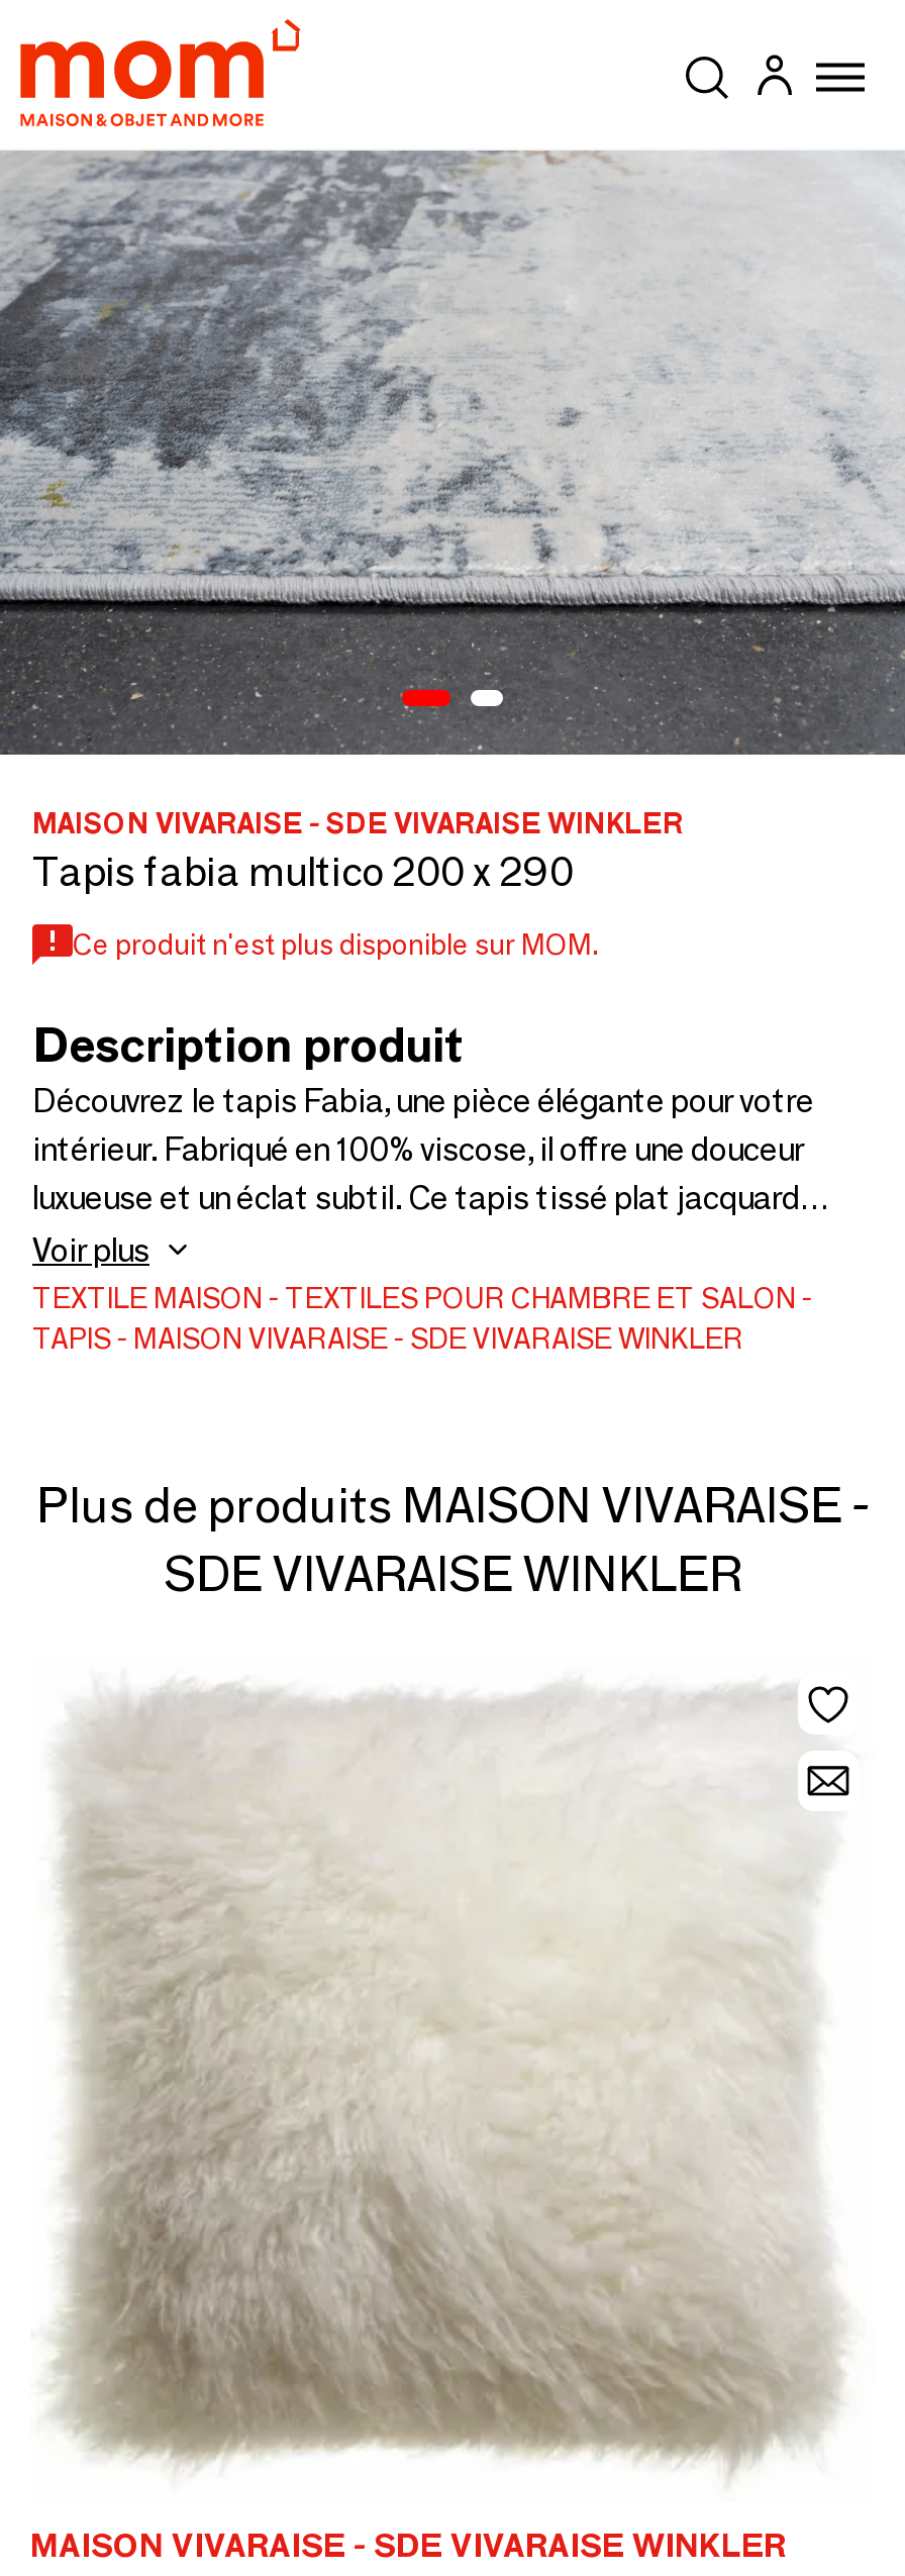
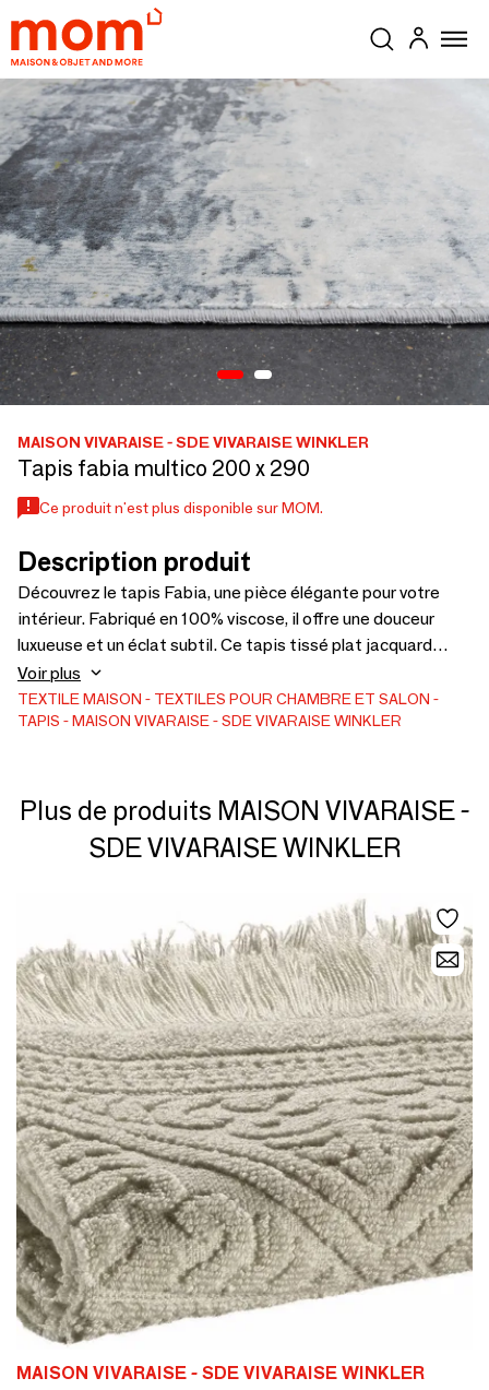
- [image]
+ [image]
